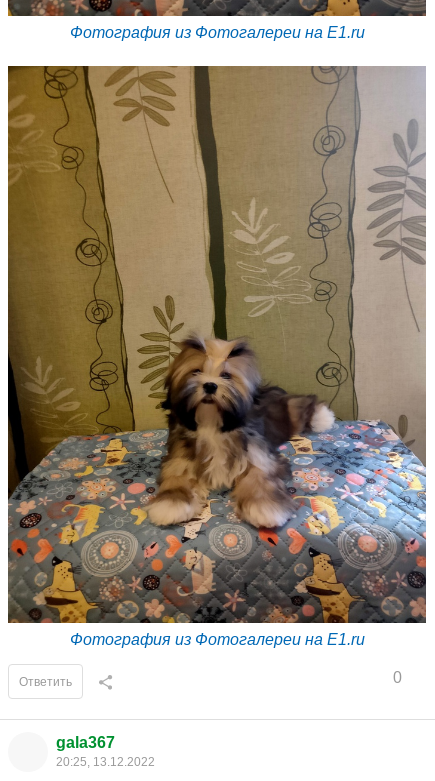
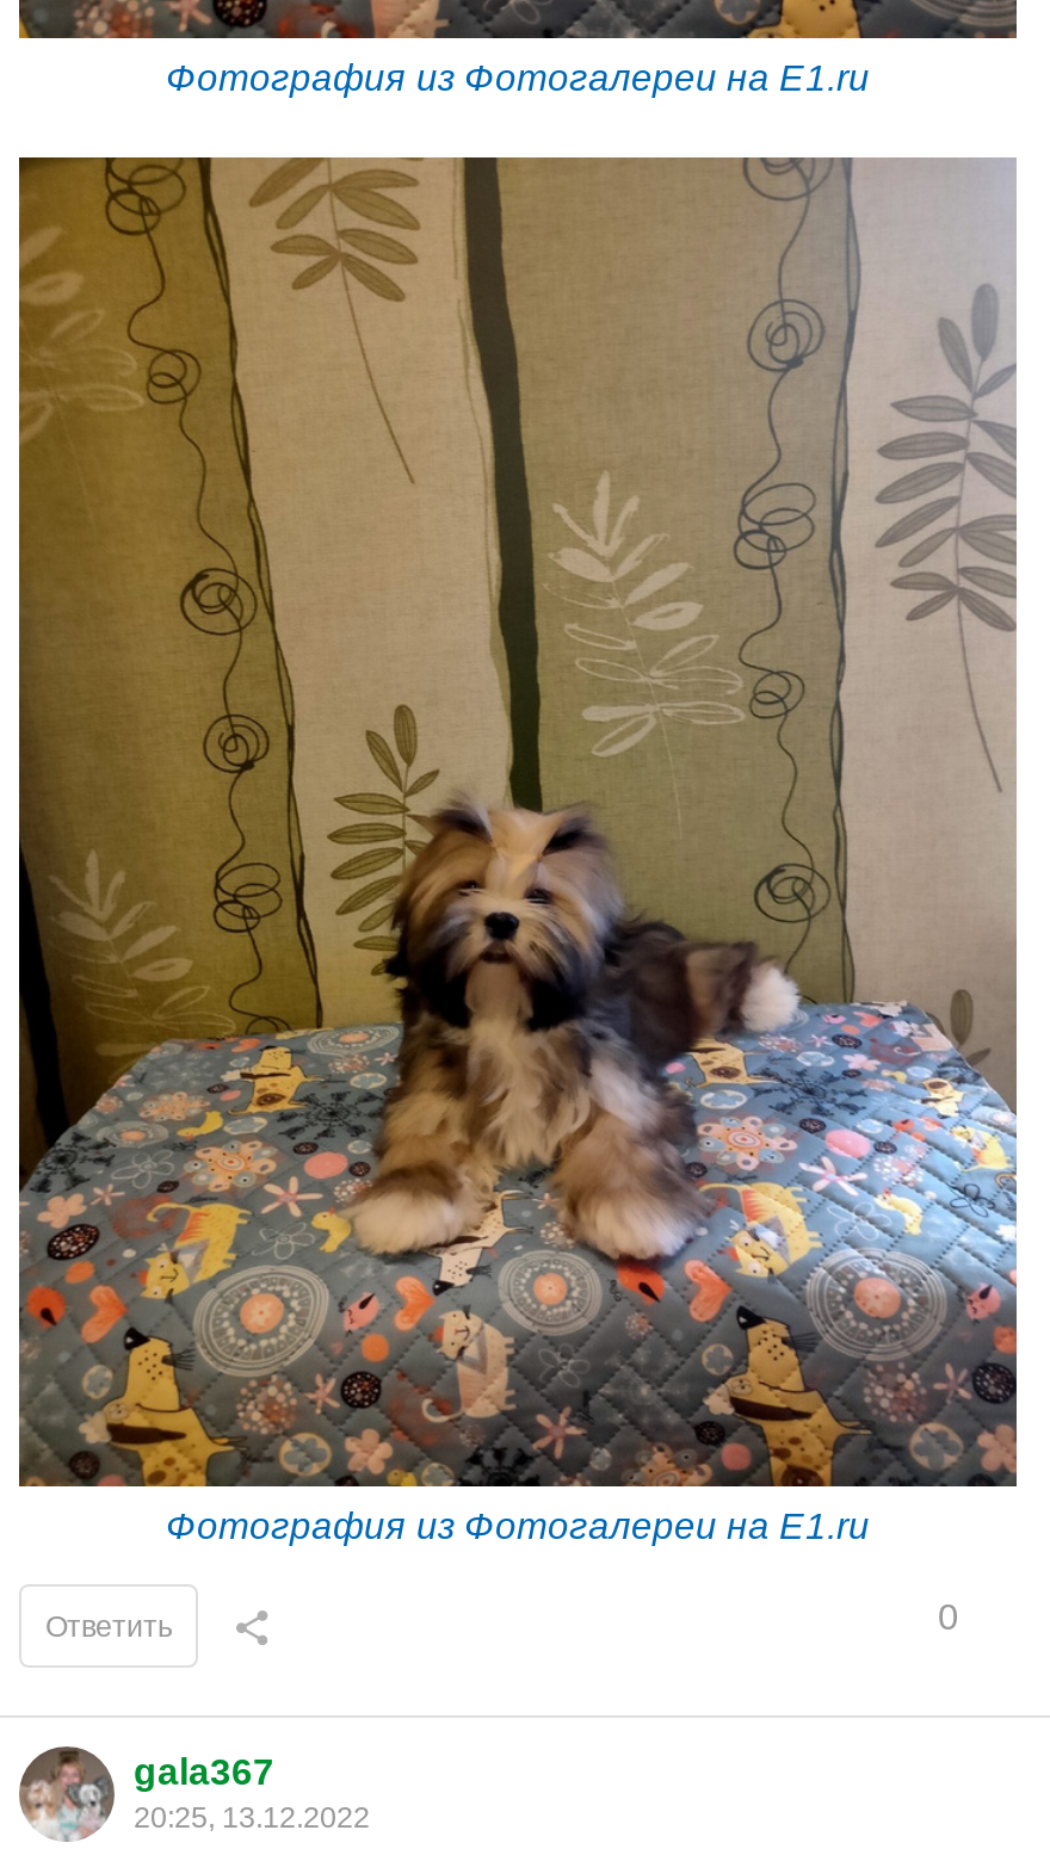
+ [image]
